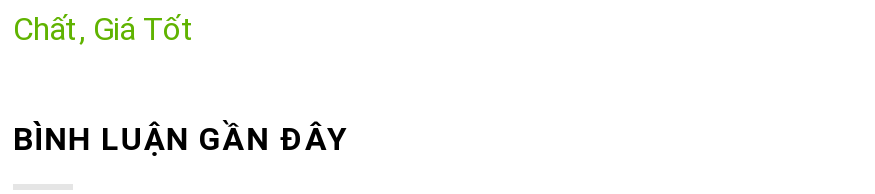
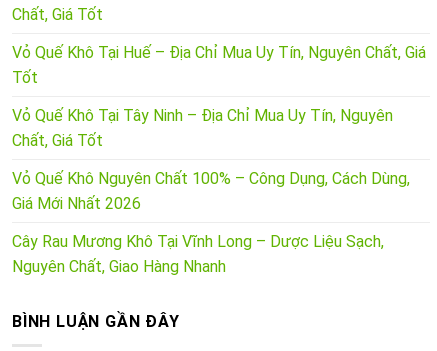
+ Vỏ Quế Khô Tại Huế – Địa Chỉ Mua Uy Tín, Nguyên Chất, Giá
+ Tốt
+ Vỏ Quế Khô Tại Tây Ninh – Địa Chỉ Mua Uy Tín, Nguyên
+ Chất, Giá Tốt
+ Vỏ Quế Khô Nguyên Chất 100% – Công Dụng, Cách Dùng,
+ Giá Mới Nhất 2026
+ Cây Rau Mương Khô Tại Vĩnh Long – Dược Liệu Sạch,
+ Nguyên Chất, Giao Hàng Nhanh
